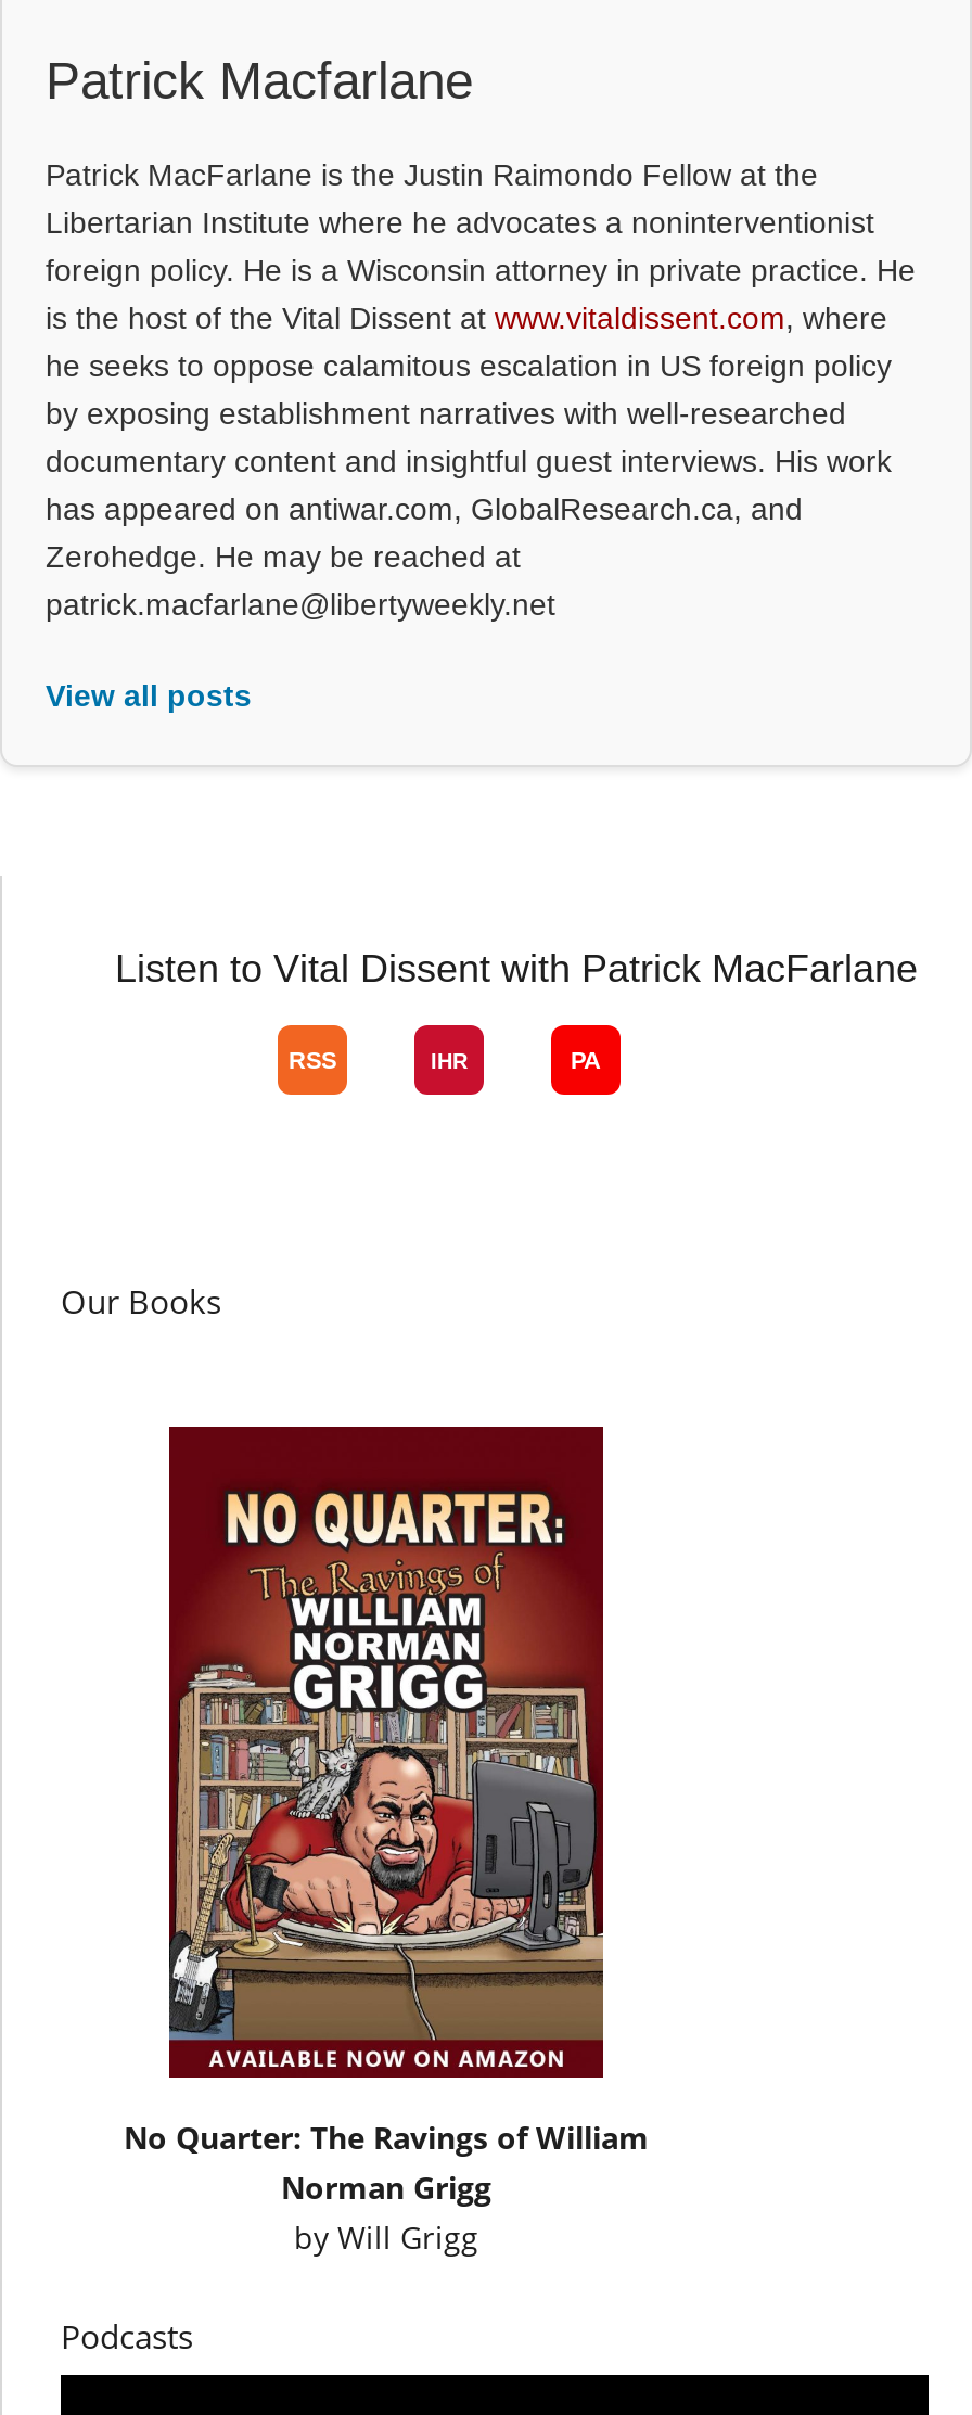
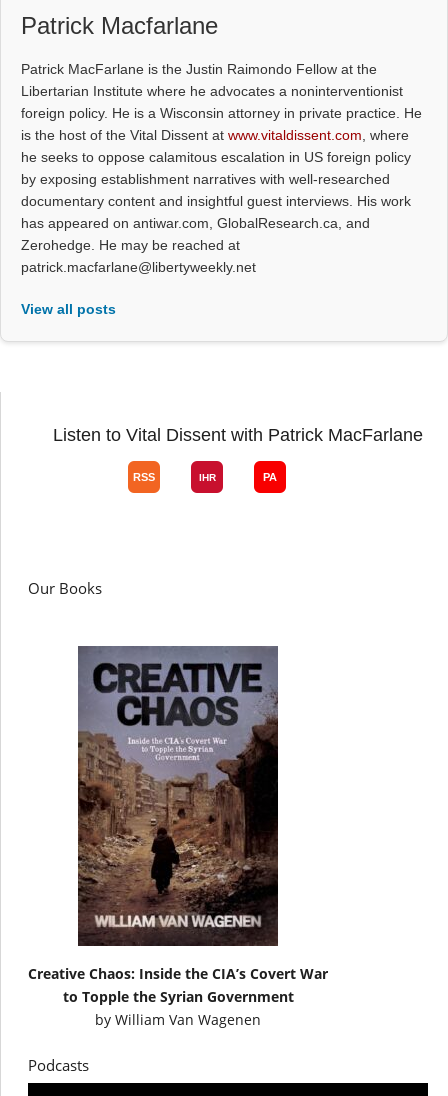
- [image]
- No Quarter: The Ravings of William
- Norman Grigg
- by Will Grigg
+ [image]
+ Creative Chaos: Inside the CIA’s Covert War
+ to Topple the Syrian Government
+ by William Van Wagenen
